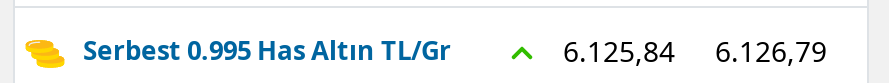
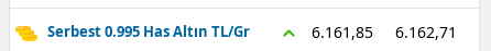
- 6.125,84
+ 6.161,85

- 6.126,79
+ 6.162,71
